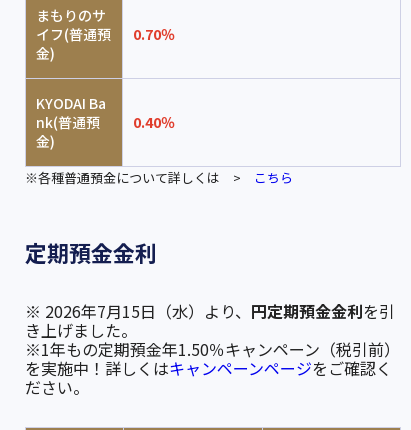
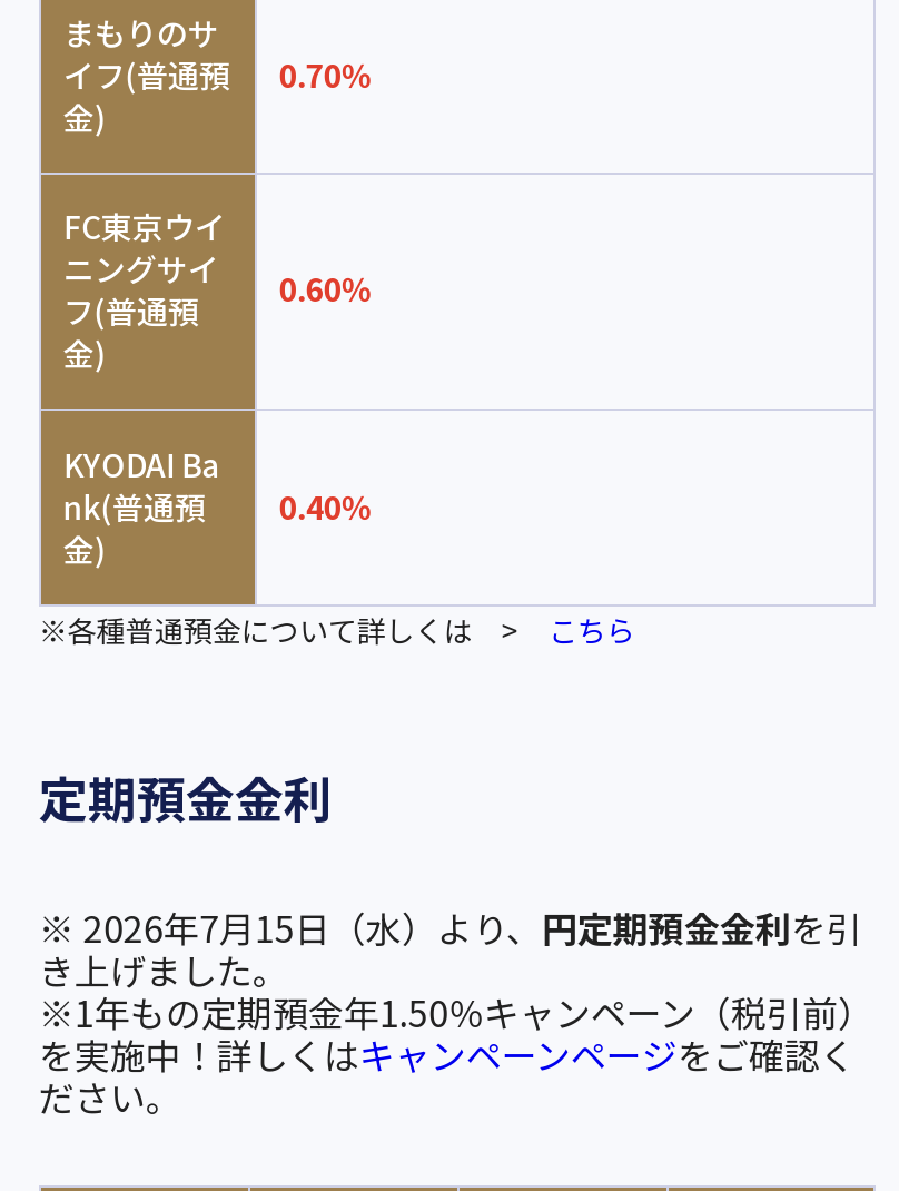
+ FC東京ウイ
+ ニングサイ
+ フ(普通預
+ 金)

+ 0.60％
